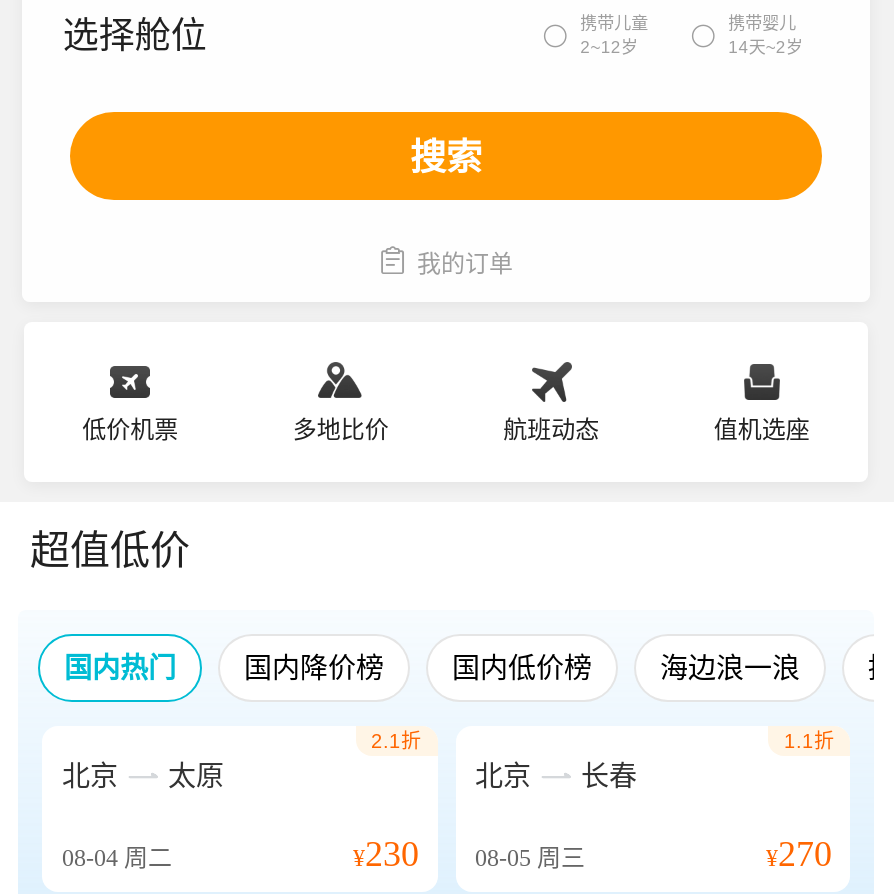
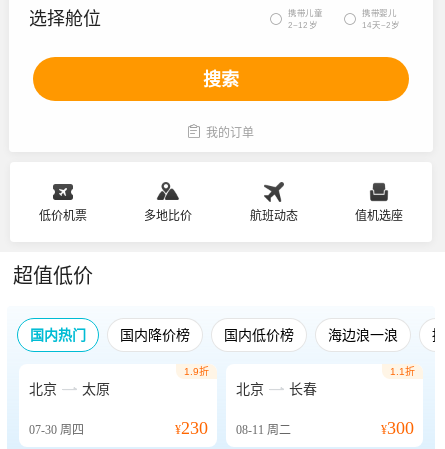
- 2.1折
+ 1.9折

- 08-04周二
+ 07-30周四

- ¥230 08-05周三
+ ¥230 08-11周二

- ¥270
+ ¥300
